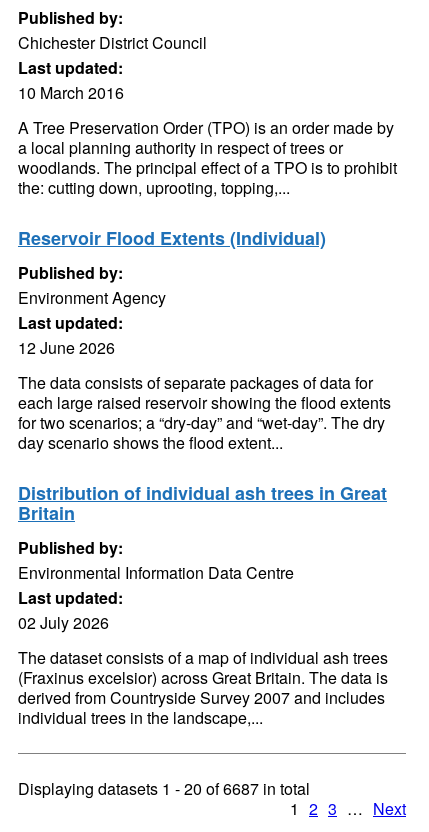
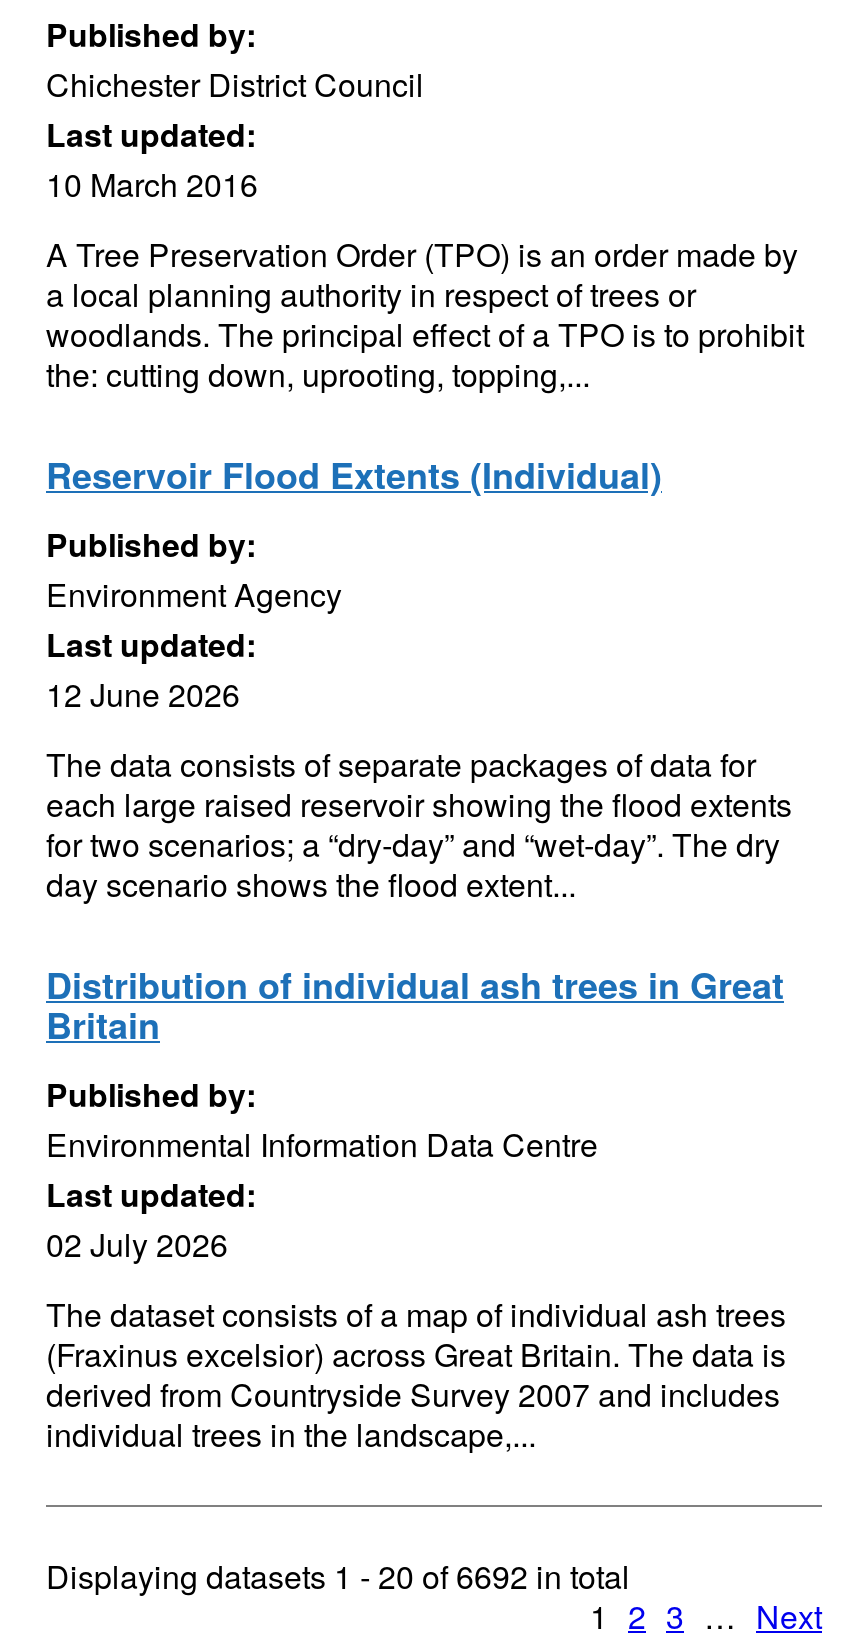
- Displaying datasets 1 - 20 of 6687 in total
+ Displaying datasets 1 - 20 of 6692 in total
